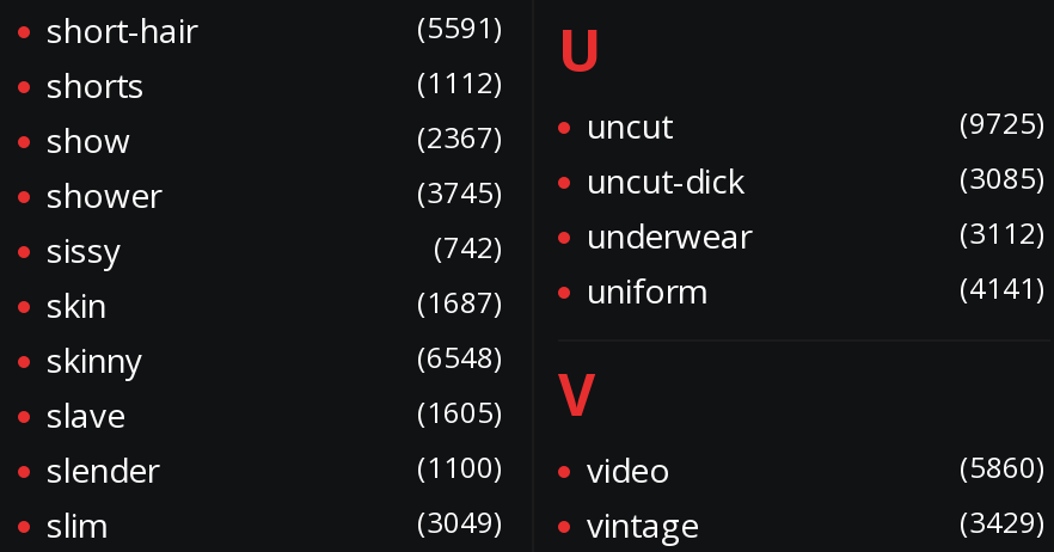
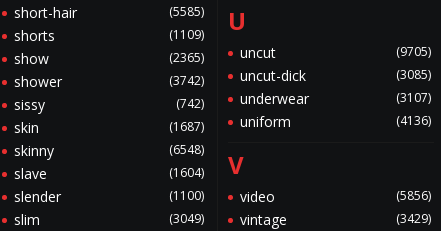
- (5591)
+ (5585)

- (1112)
+ (1109)

- (9725)
+ (9705)

- (2367)
+ (2365)

- (3745)
+ (3742)

- (3112)
+ (3107)

- (4141)
+ (4136)

- (1605) (6548) V
+ (1604) (6548) V

- (5860)
+ (5856)
